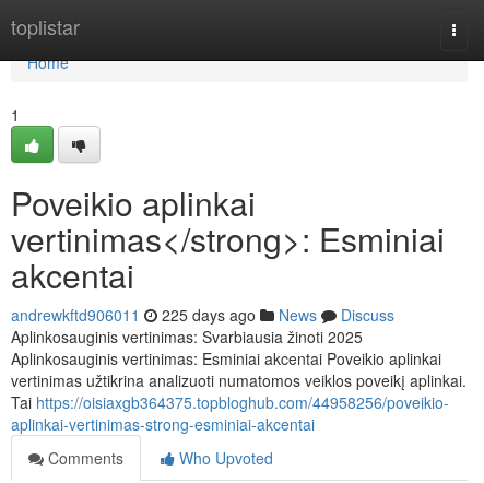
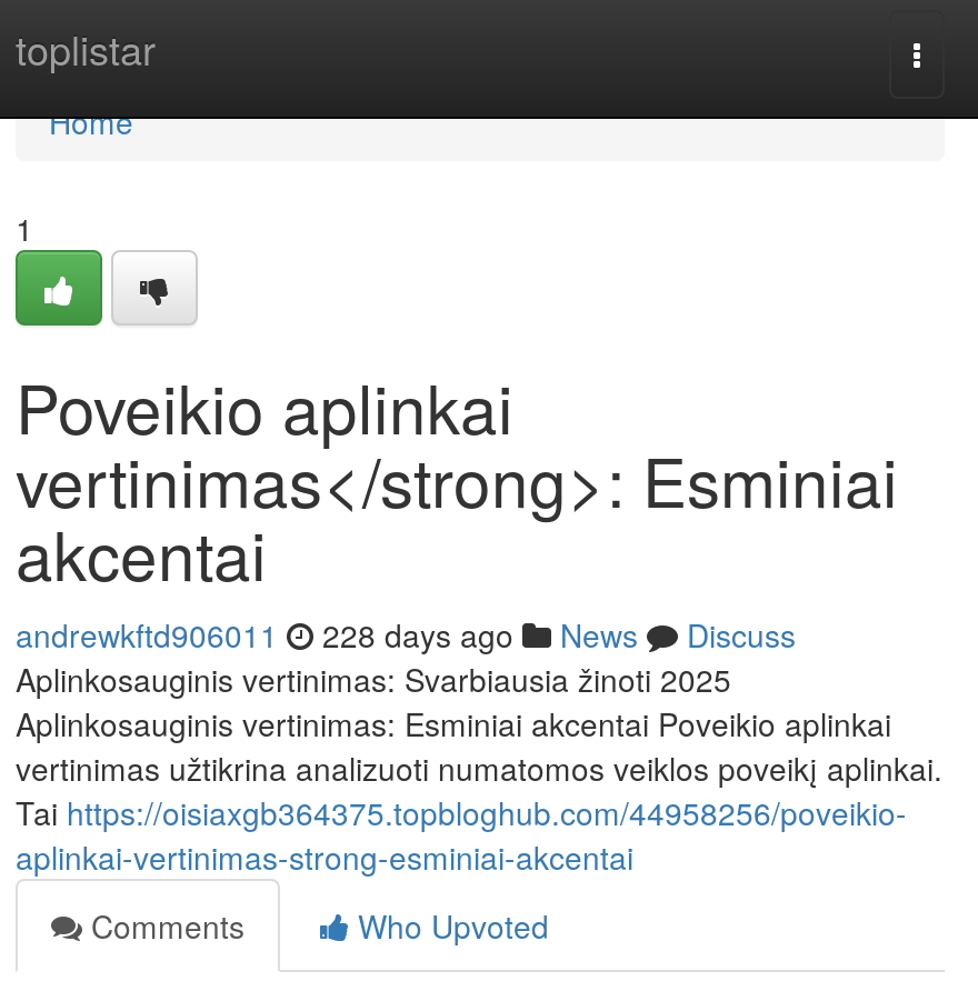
- andrewkftd906011 225 days ago News Discuss
+ andrewkftd906011 228 days ago News Discuss
